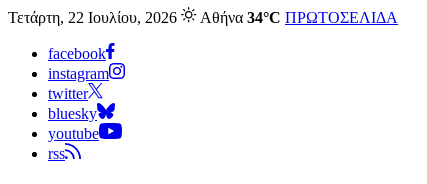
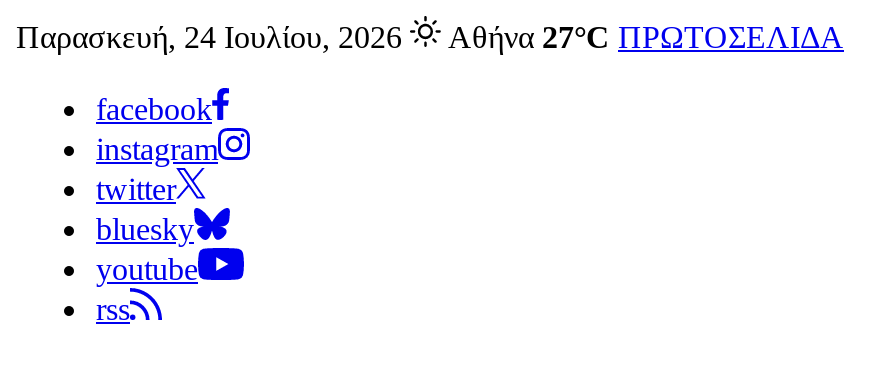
- Τετάρτη, 22 Ιουλίου, 2026
+ Παρασκευή, 24 Ιουλίου, 2026

- Αθήνα 34°C ΠΡΩΤΟΣΕΛΙΔΑ
+ Αθήνα 27°C ΠΡΩΤΟΣΕΛΙΔΑ
